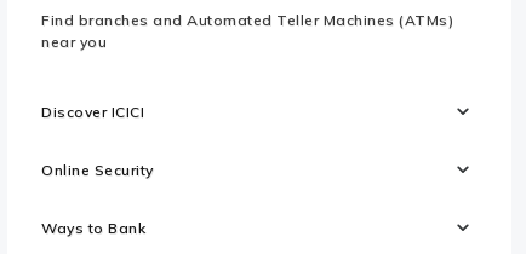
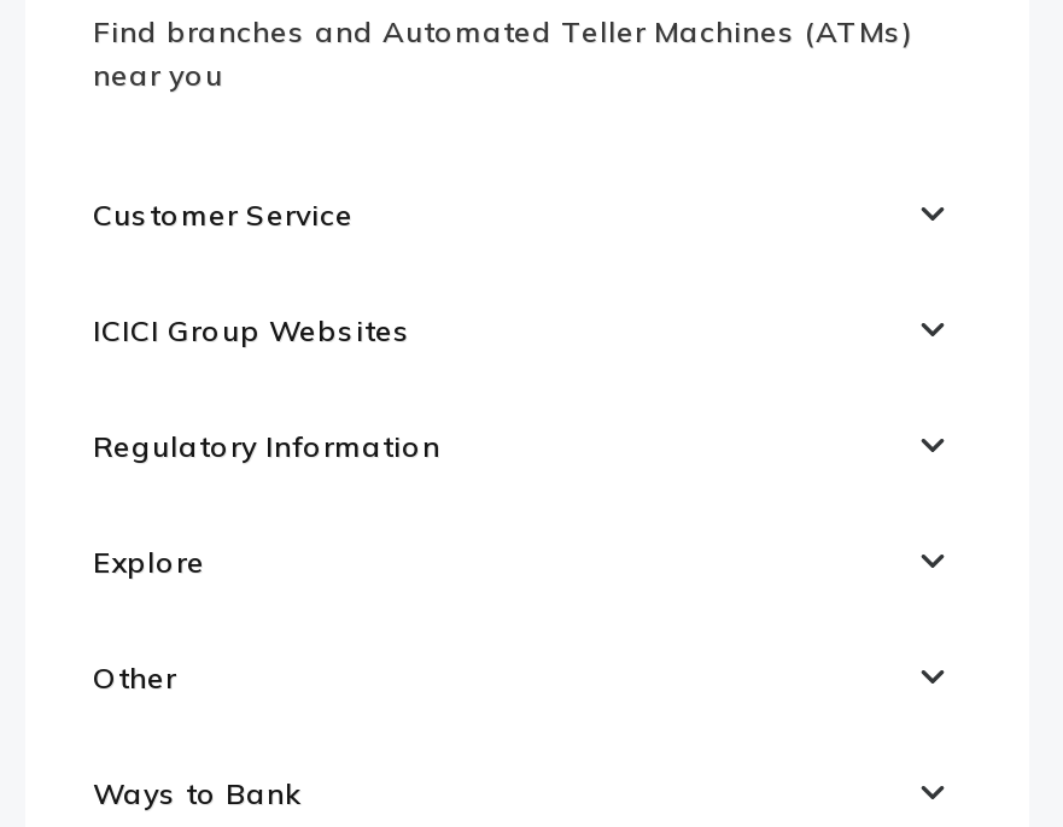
- Discover ICICI
- Online Security
+ Customer Service
+ ICICI Group Websites
+ Regulatory Information
+ Explore
+ Other
